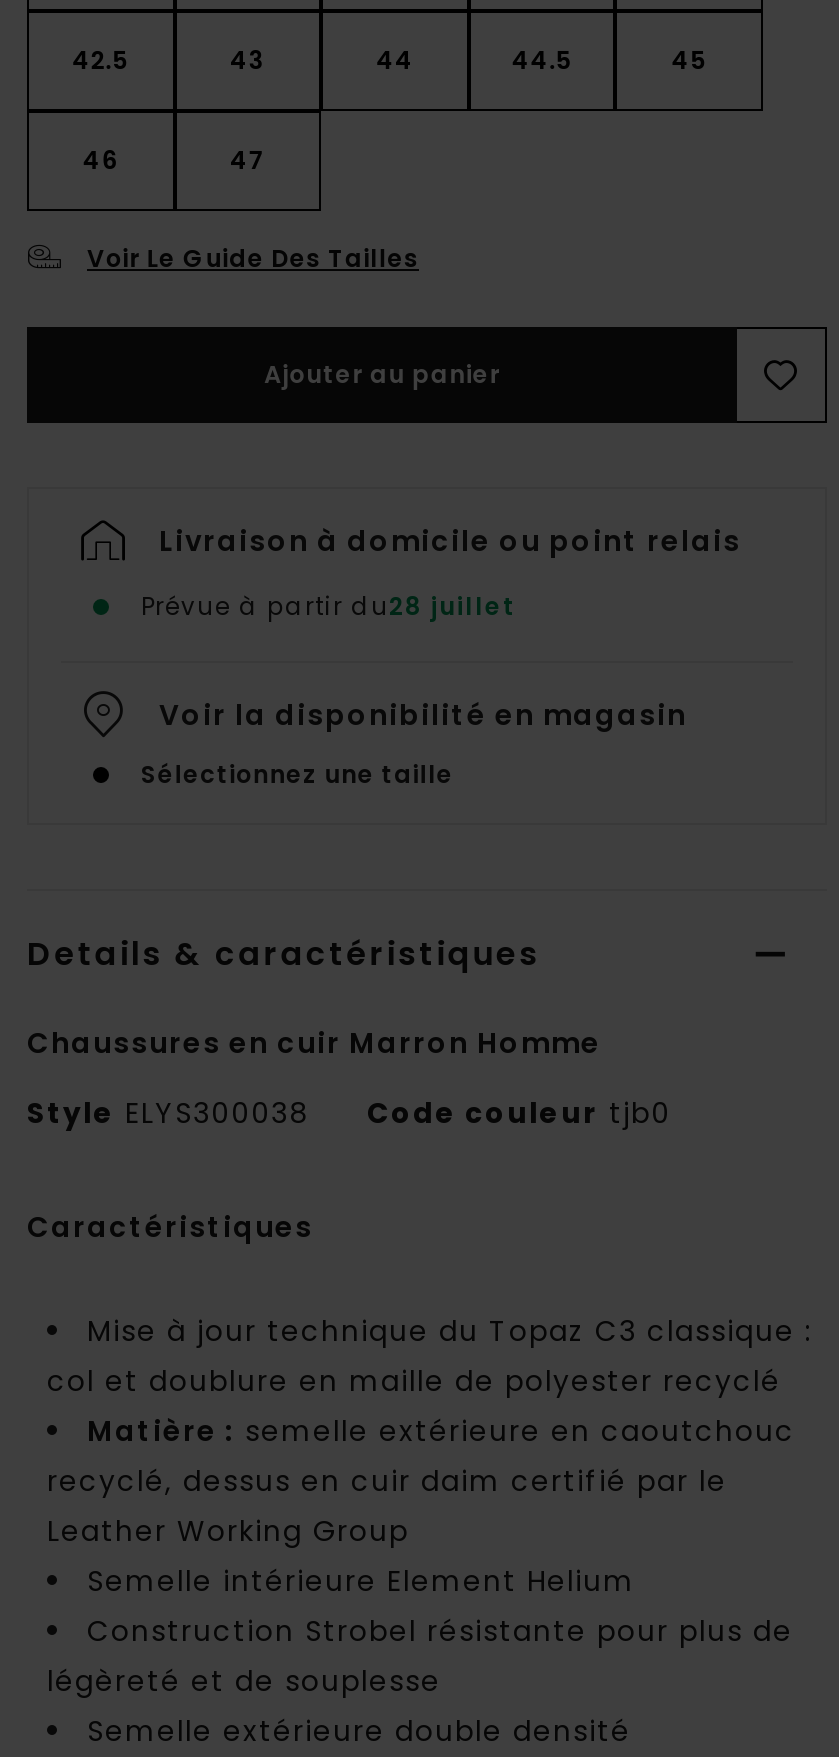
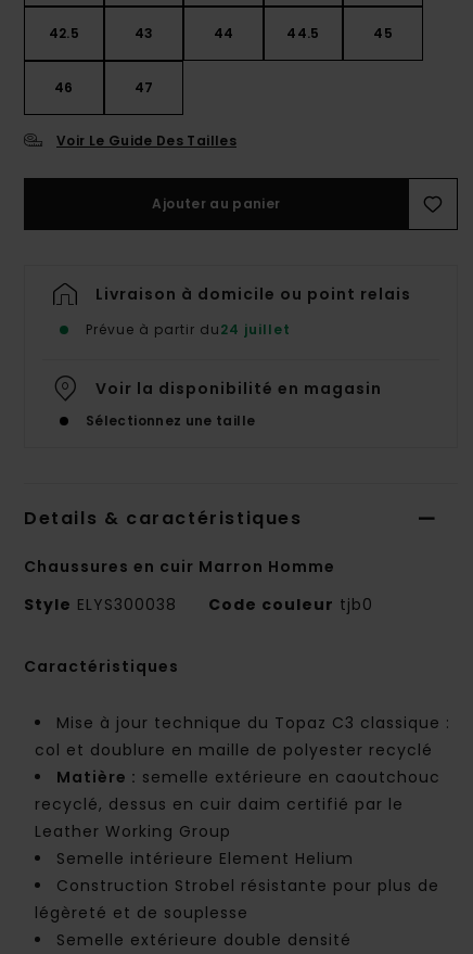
- Prévue à partir du28 juillet
+ Prévue à partir du24 juillet
